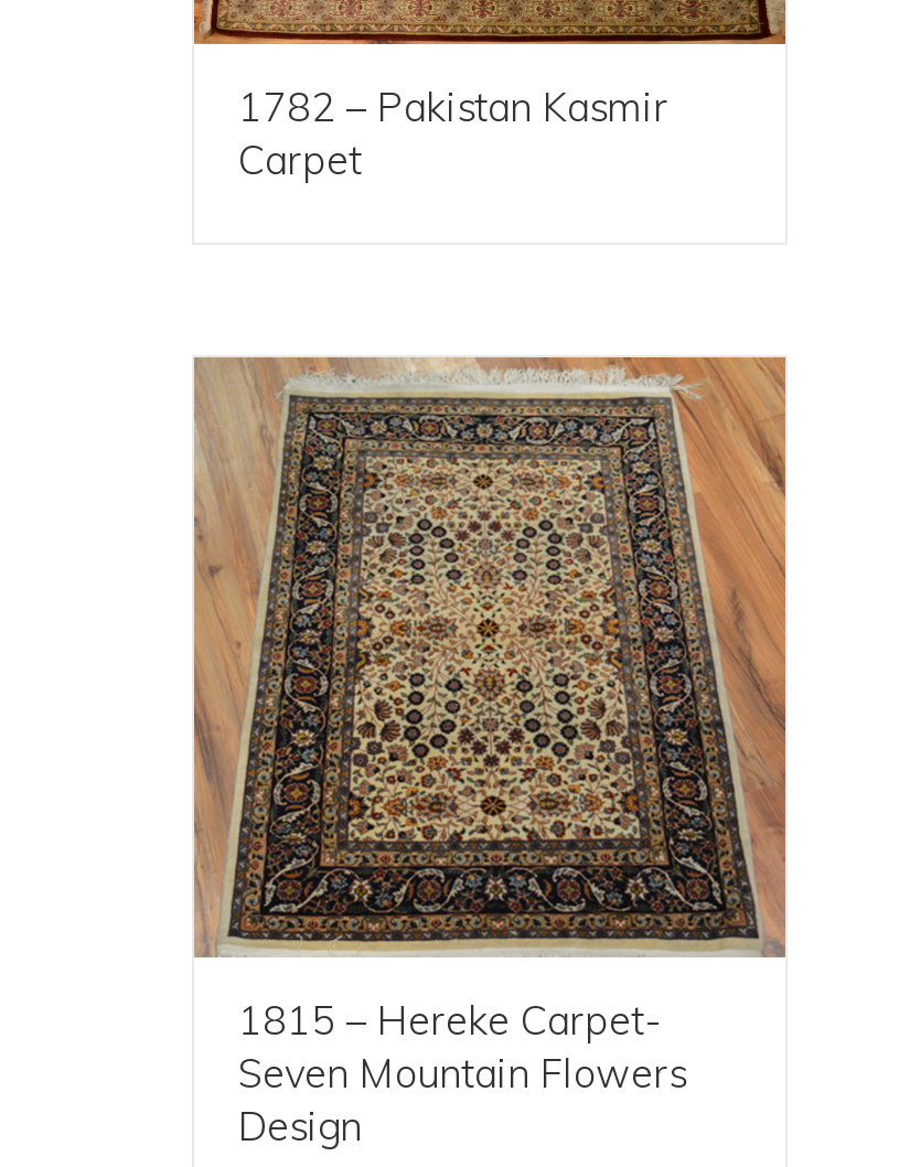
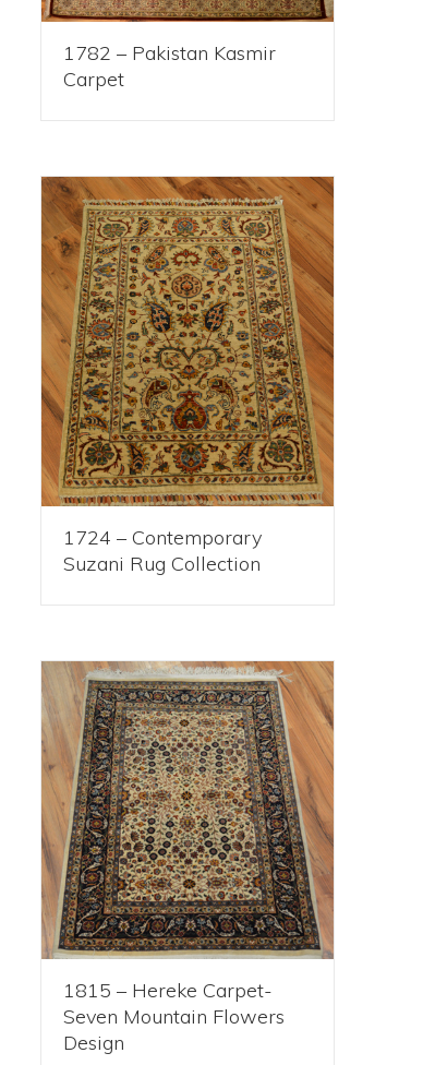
+ [image]
+ 1724 – Contemporary
+ Suzani Rug Collection
